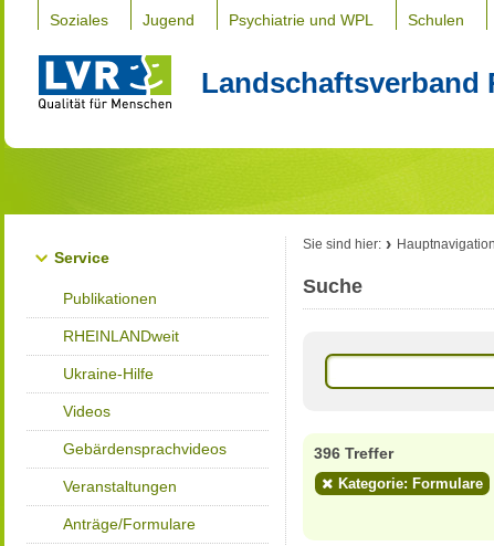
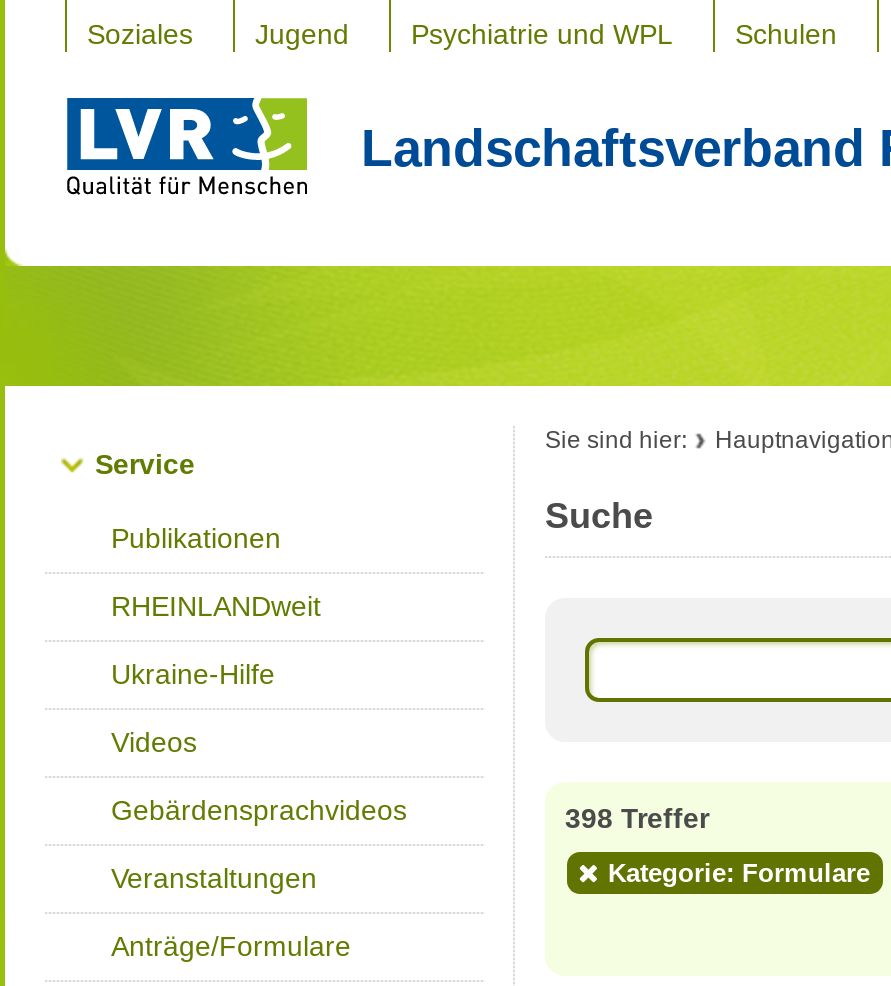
- 396 Treffer
+ 398 Treffer
